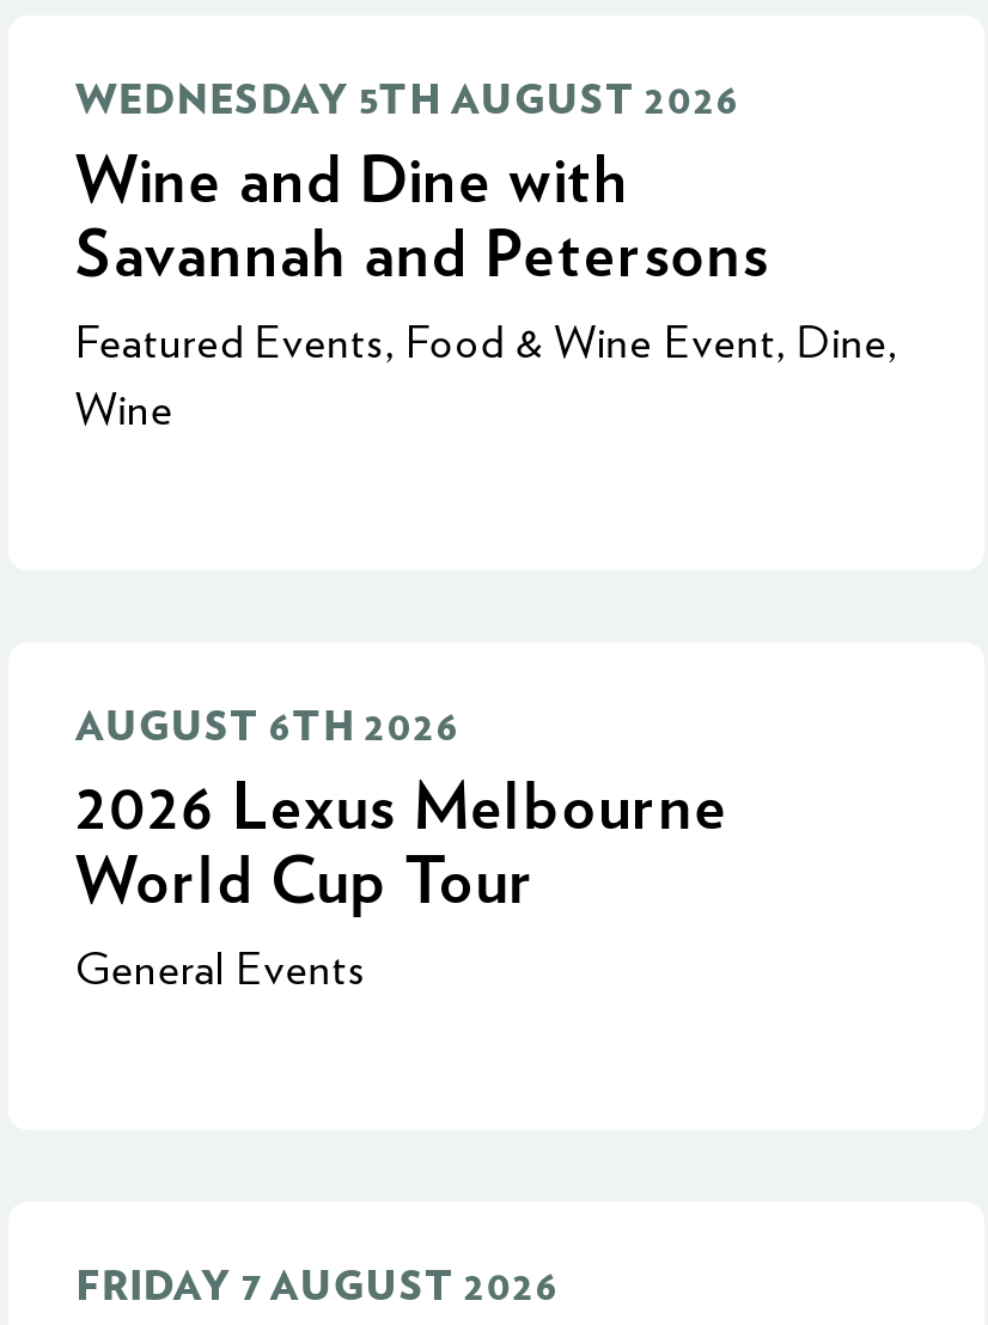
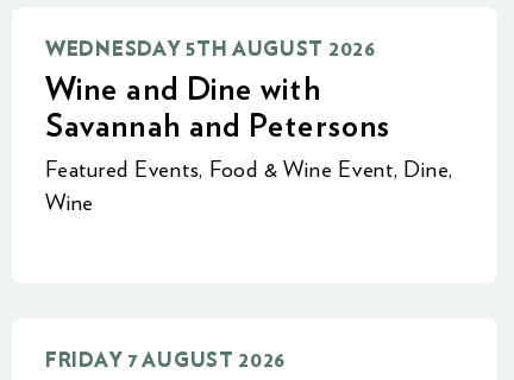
- AUGUST 6TH 2026
- 2026 Lexus Melbourne
- World Cup Tour
- General Events
